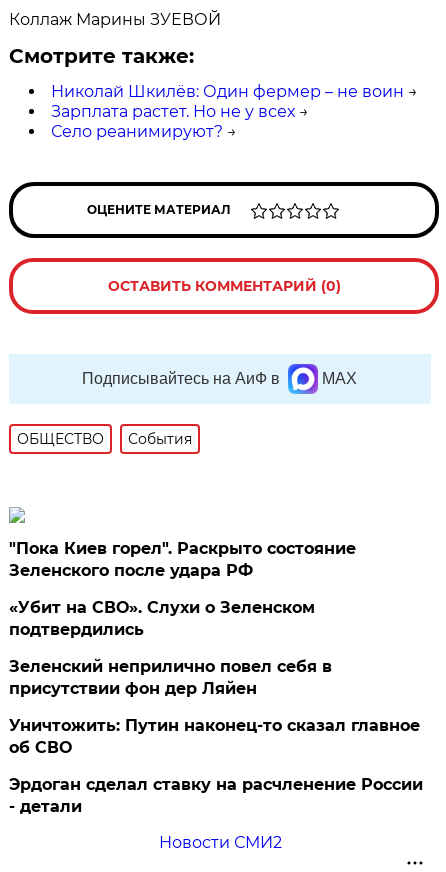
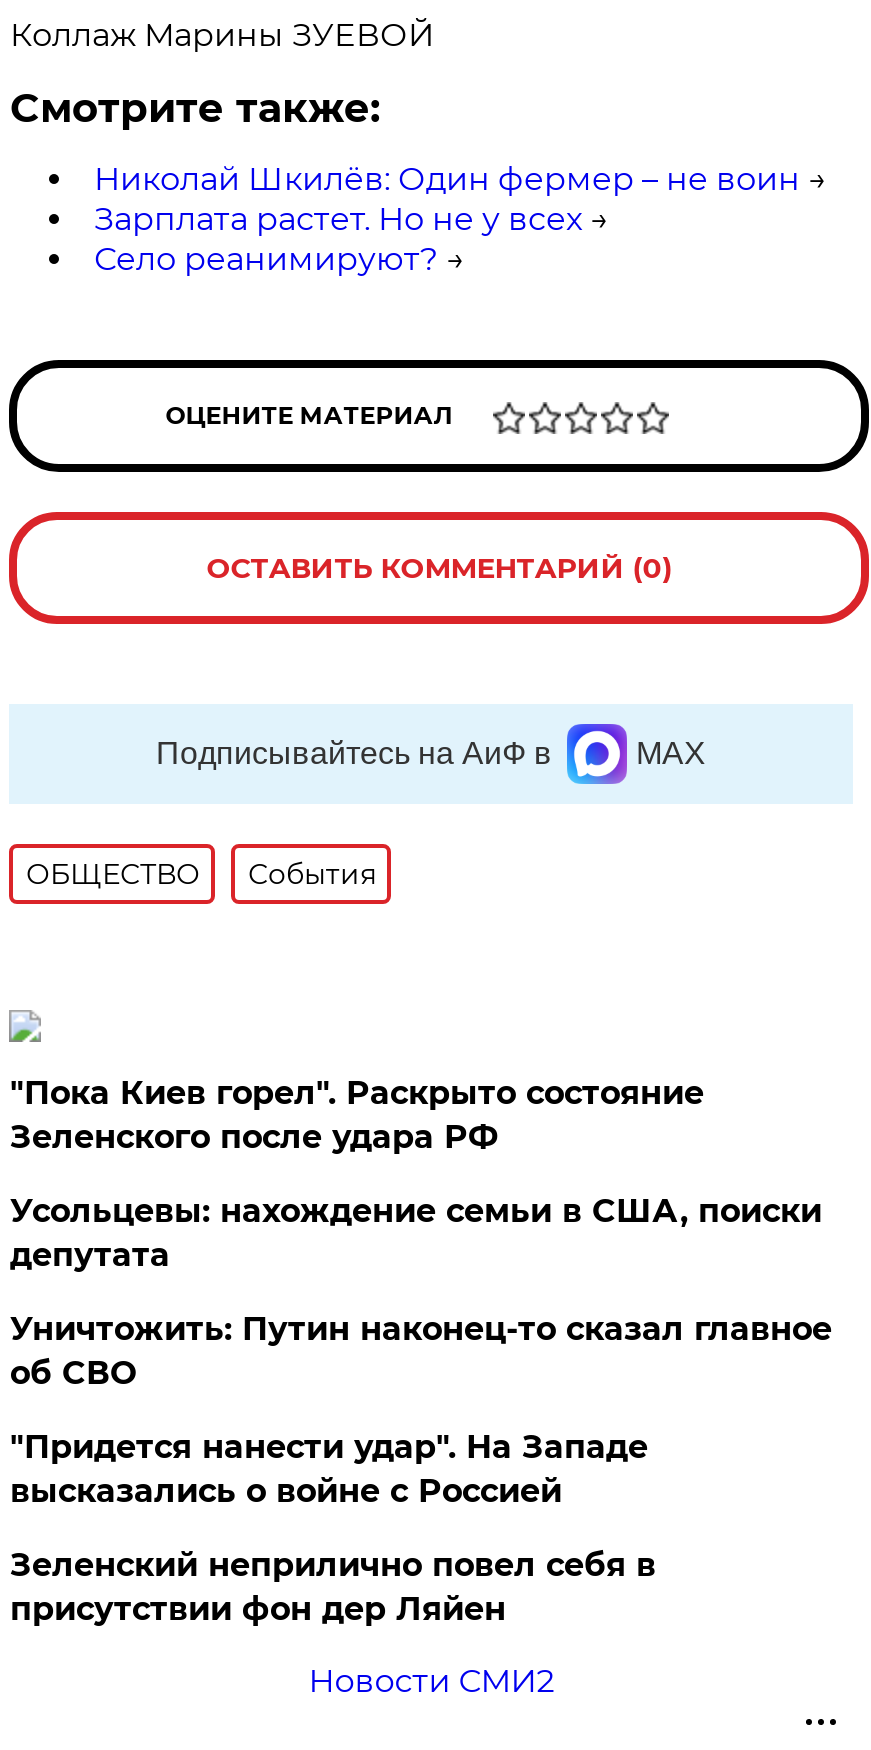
- «Убит на СВО». Слухи о Зеленском
- подтвердились
+ Усольцевы: нахождение семьи в США, поиски
+ депутата
+ "Придется нанести удар". На Западе
+ высказались о войне с Россией

moved down: Зеленский неприлично повел cебя в | присутствии фон дер Ляйен

moved up: Уничтожить: Путин наконец-то сказал главное | об СВО

- Эрдоган сделал ставку на расчленение России
- - детали
